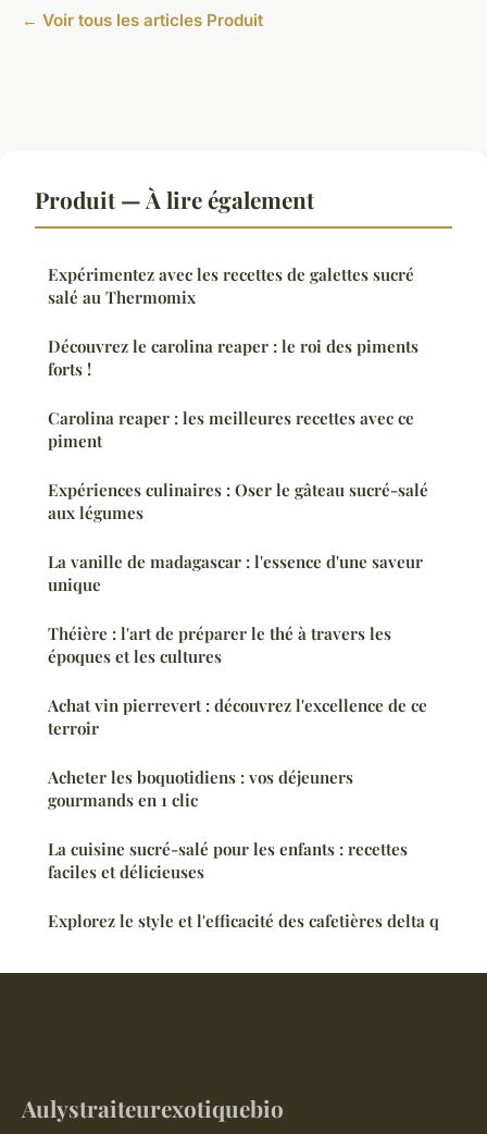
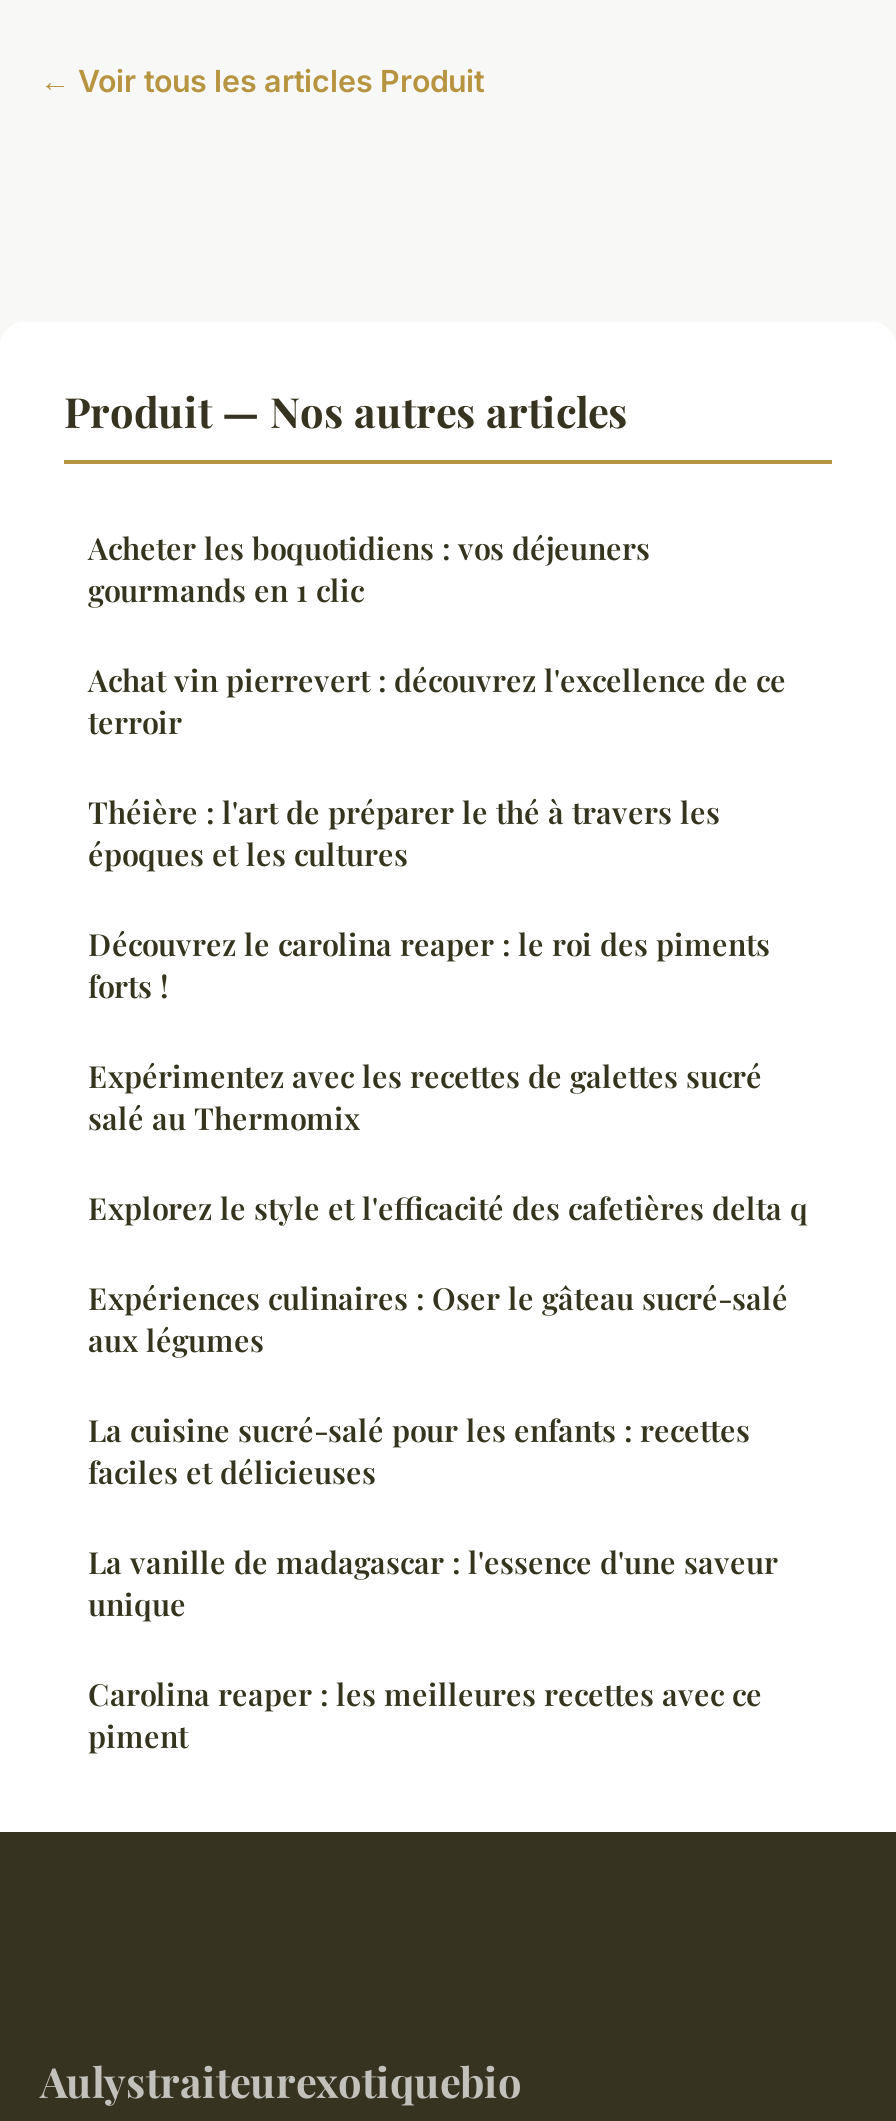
- Produit — À lire également
+ Produit — Nos autres articles

moved down: Expérimentez avec les recettes de galettes sucré | salé au Thermomix

moved up: Découvrez le carolina reaper : le roi des piments | forts !

moved down: Carolina reaper : les meilleures recettes avec ce | piment

moved up: Expériences culinaires : Oser le gâteau sucré-salé | aux légumes | La vanille de madagascar : l'essence d'une saveur | unique

moved up: Théière : l'art de préparer le thé à travers les | époques et les cultures | Achat vin pierrevert : découvrez l'excellence de ce | terroir | Acheter les boquotidiens : vos déjeuners | gourmands en 1 clic

moved up: La cuisine sucré-salé pour les enfants : recettes | faciles et délicieuses | Explorez le style et l'efficacité des cafetières delta q
